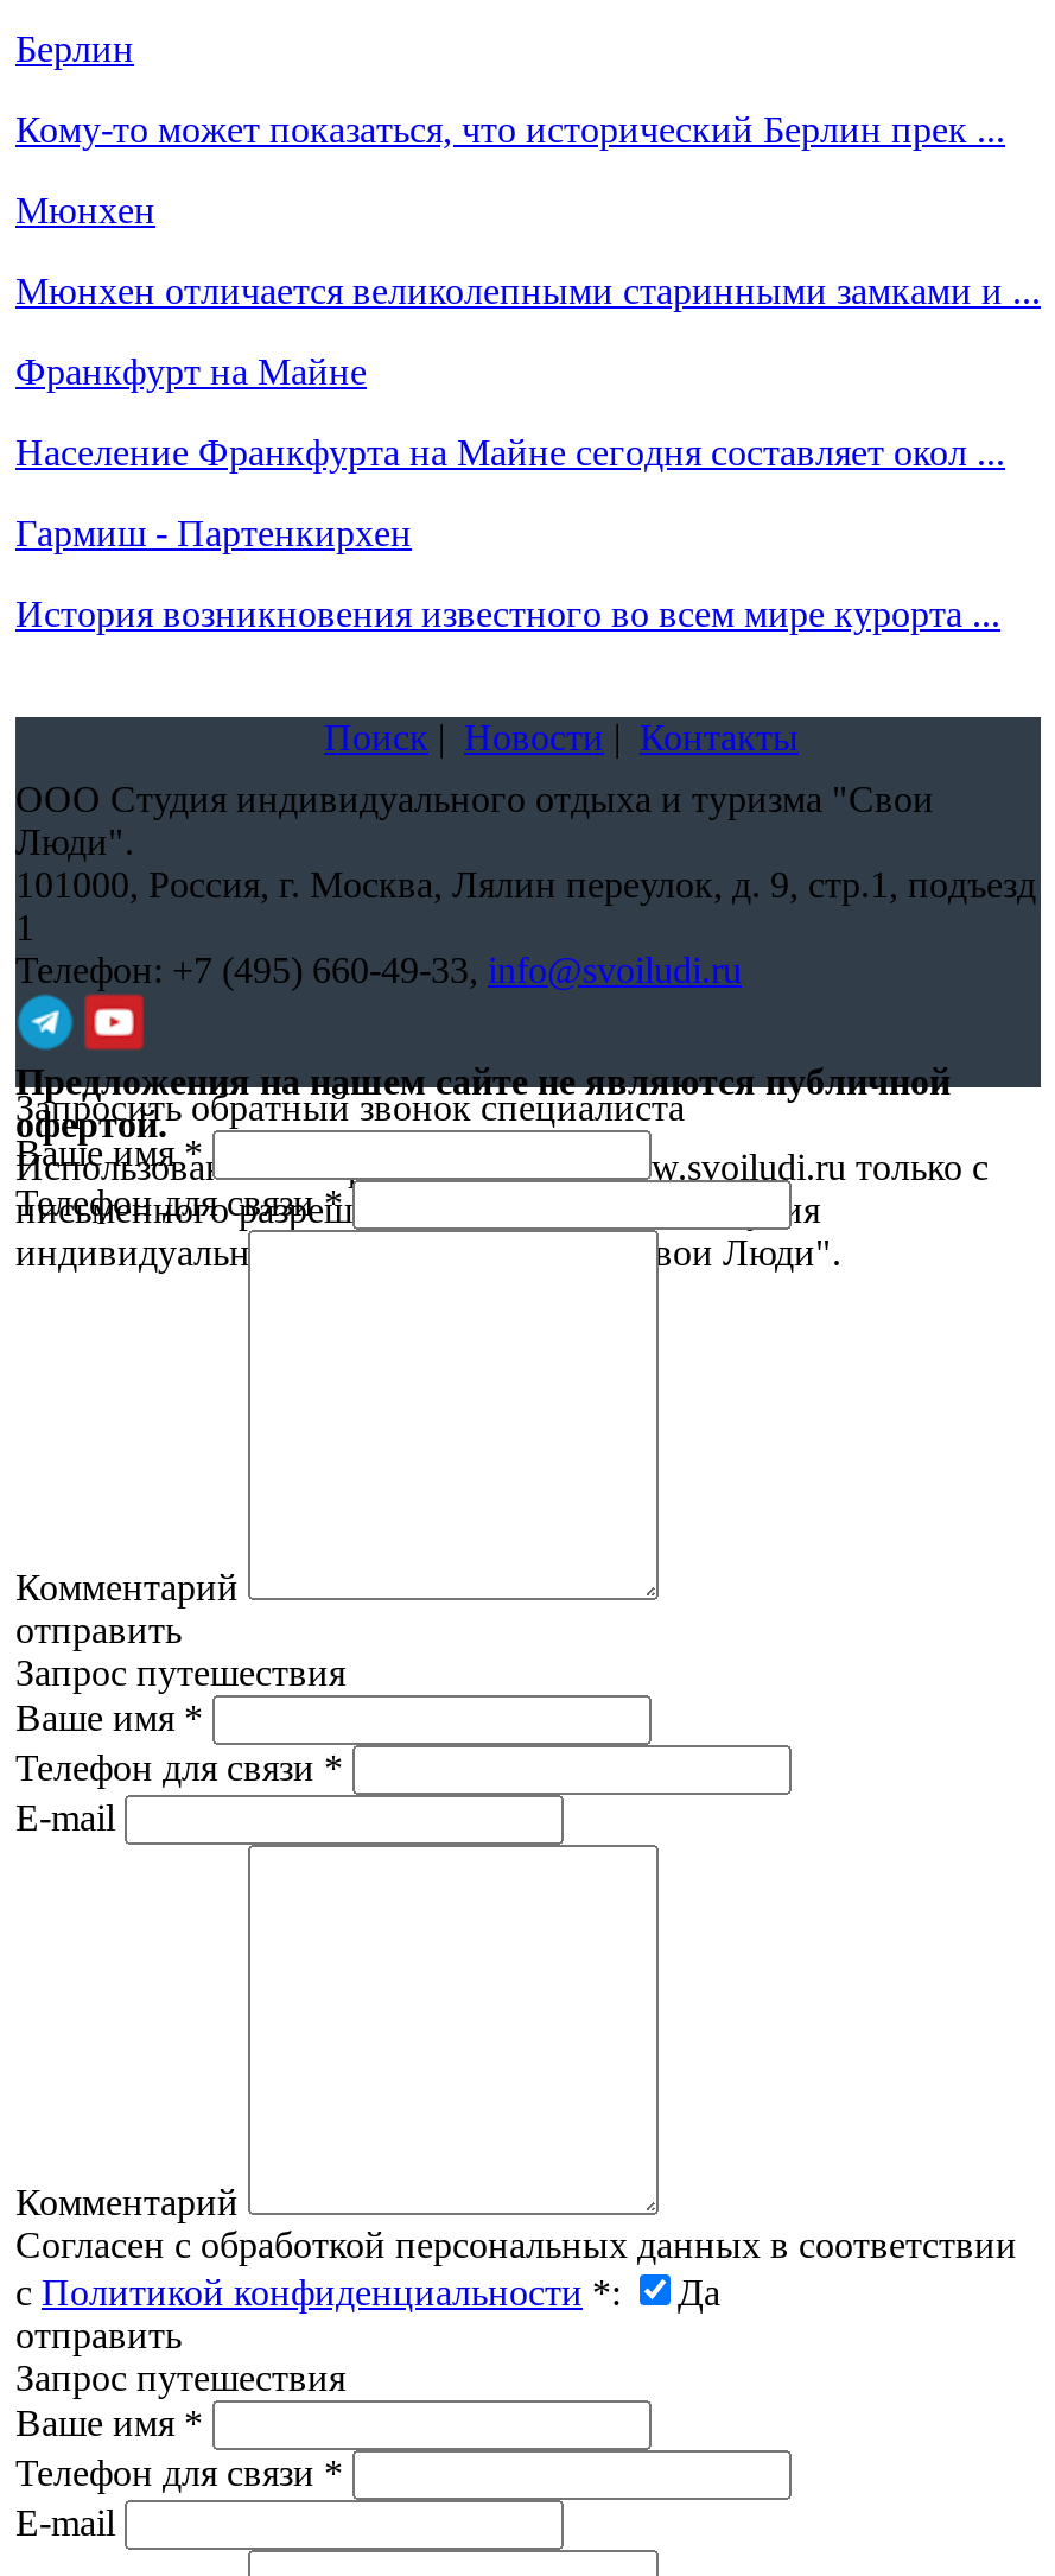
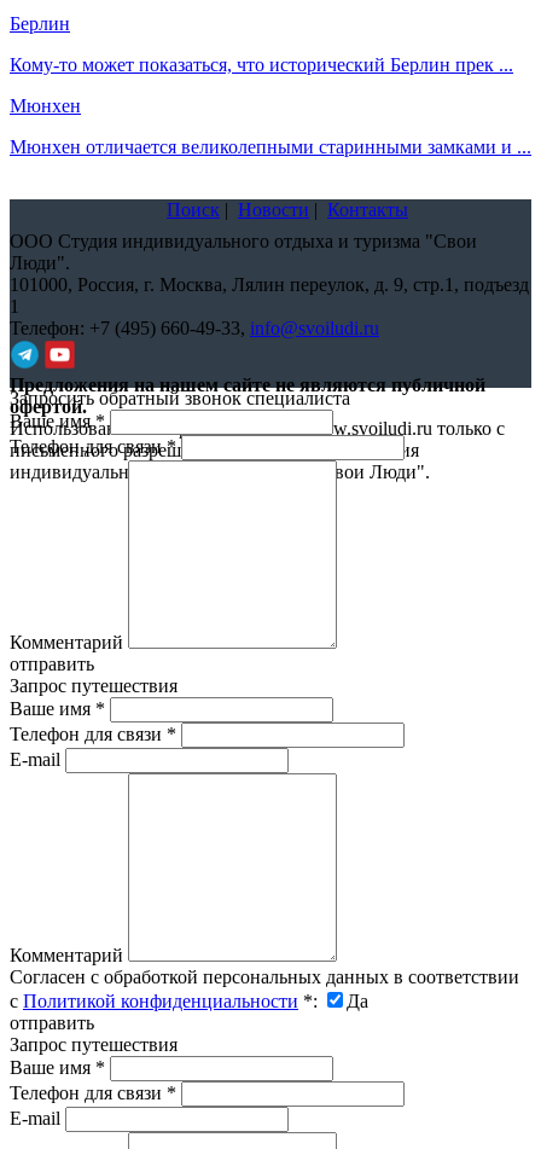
- Франкфурт на Майне
- Население Франкфурта на Майне сегодня составляет окол ...
- Гармиш - Партенкирхен
- История возникновения известного во всем мире курорта ...
